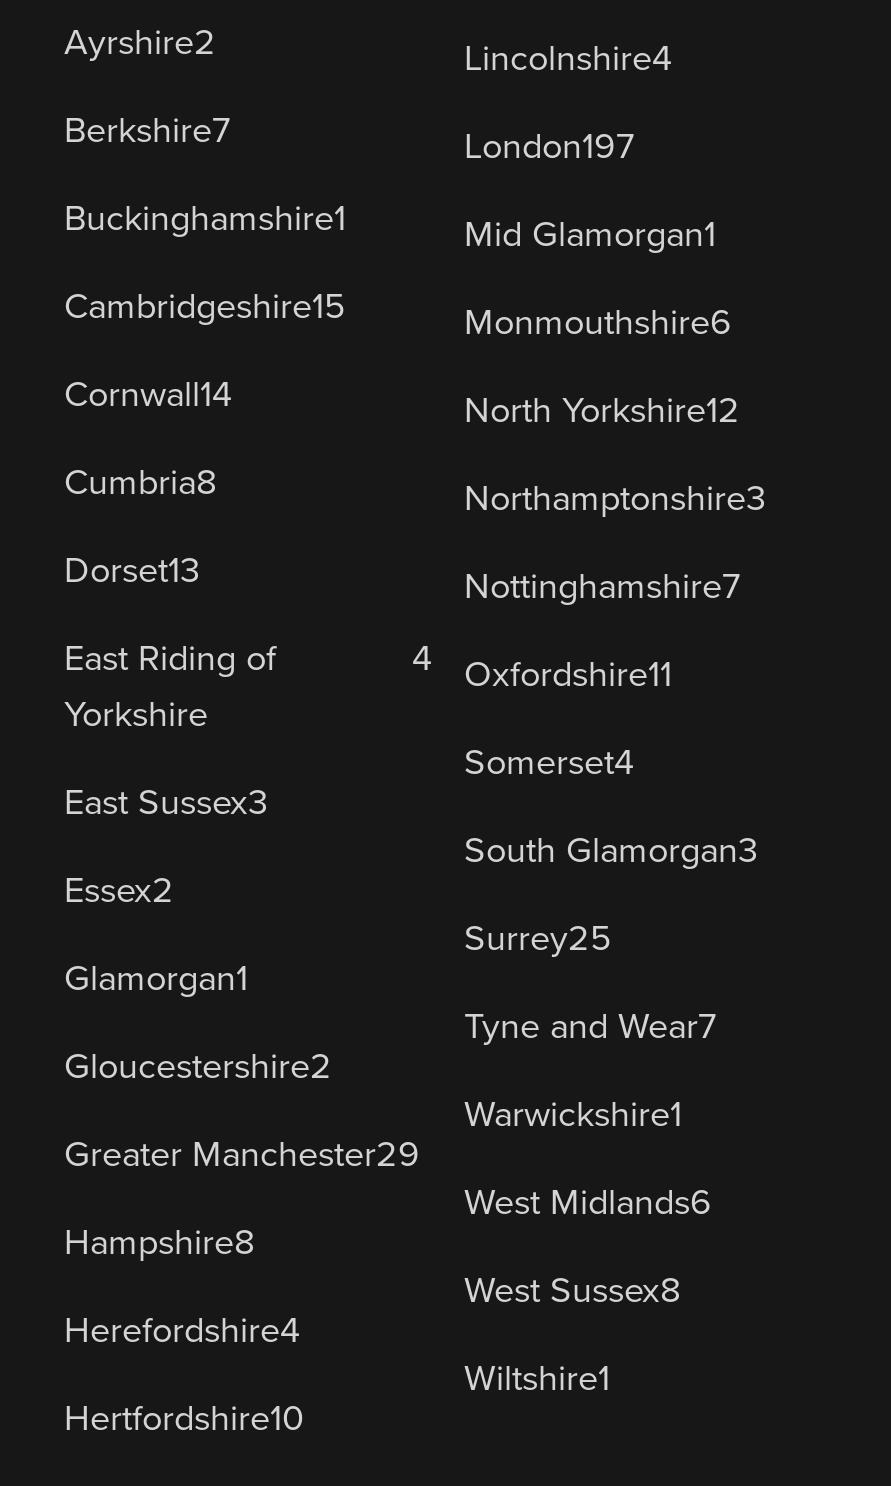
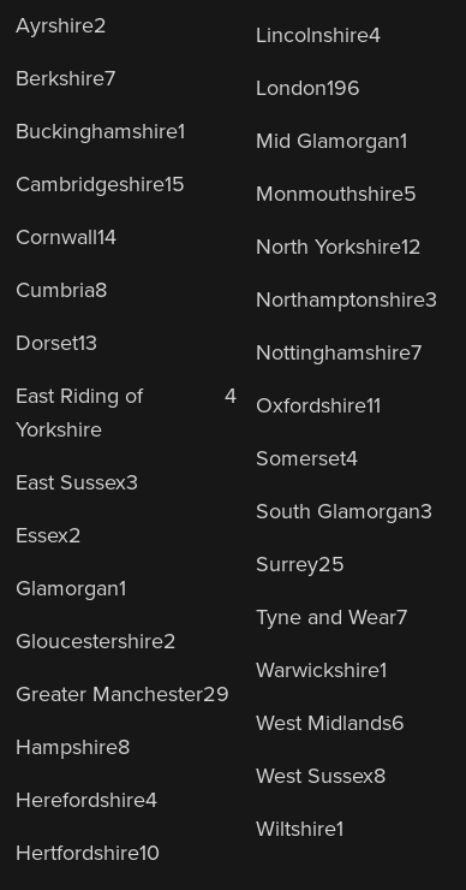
- London197
+ London196

- Monmouthshire6
+ Monmouthshire5
